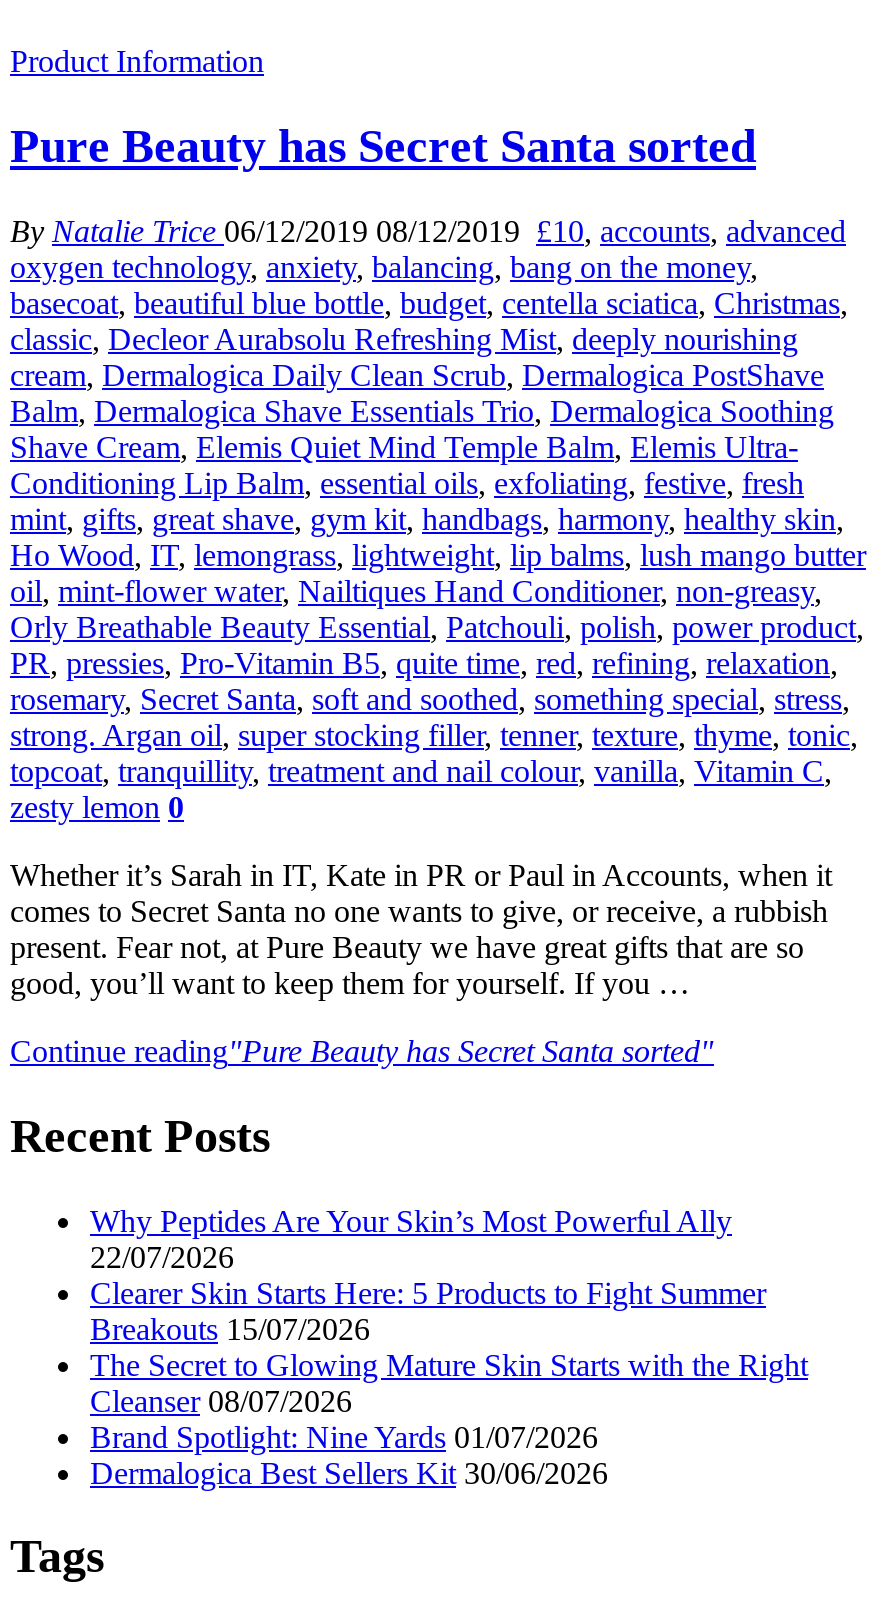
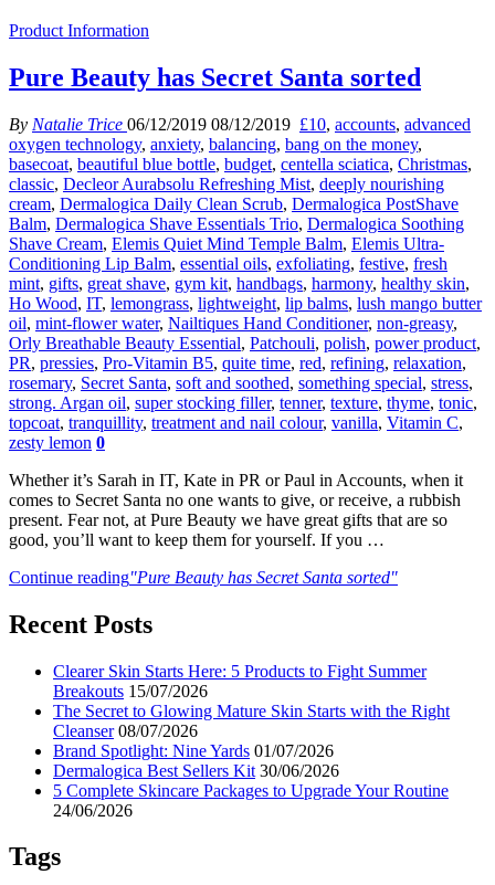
- Why Peptides Are Your Skin’s Most Powerful Ally
- 22/07/2026

moved up: Clearer Skin Starts Here: 5 Products to Fight Summer | Breakouts 15/07/2026 | The Secret to Glowing Mature Skin Starts with the Right | Cleanser 08/07/2026 | Brand Spotlight: Nine Yards 01/07/2026 | Dermalogica Best Sellers Kit 30/06/2026

+ 5 Complete Skincare Packages to Upgrade Your Routine
+ 24/06/2026
